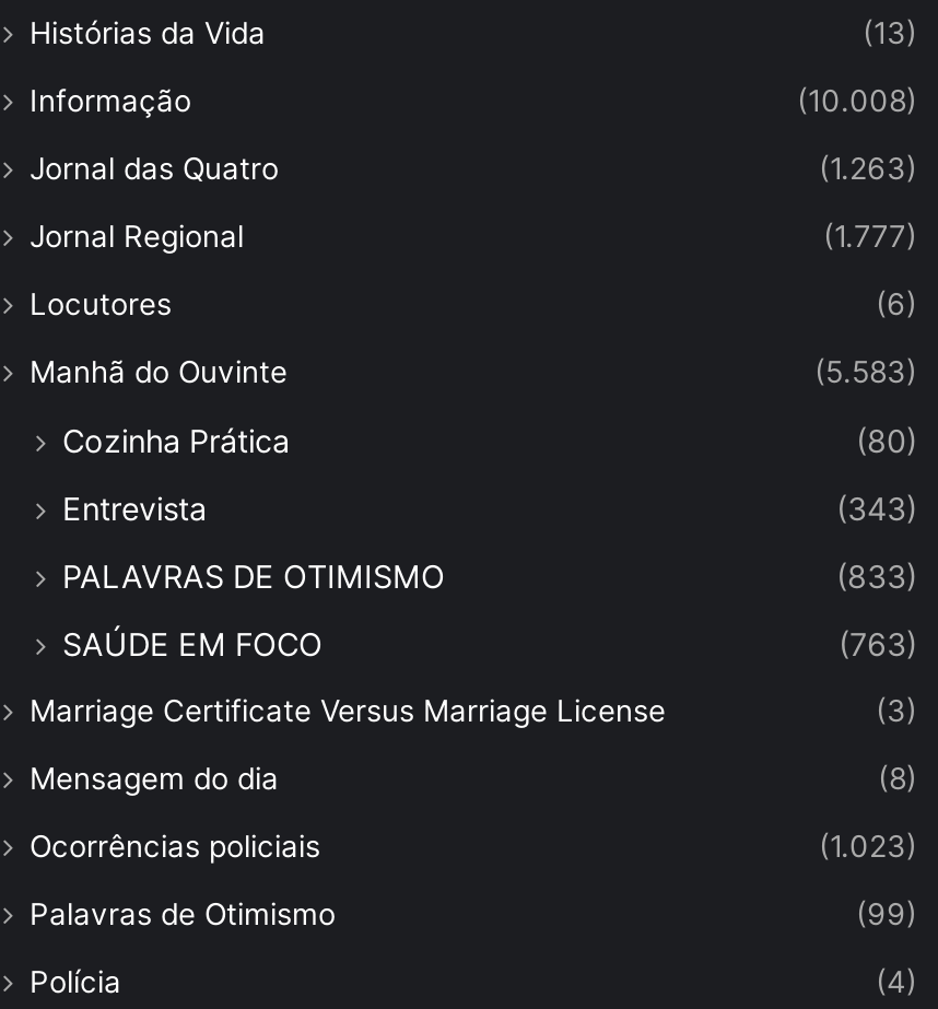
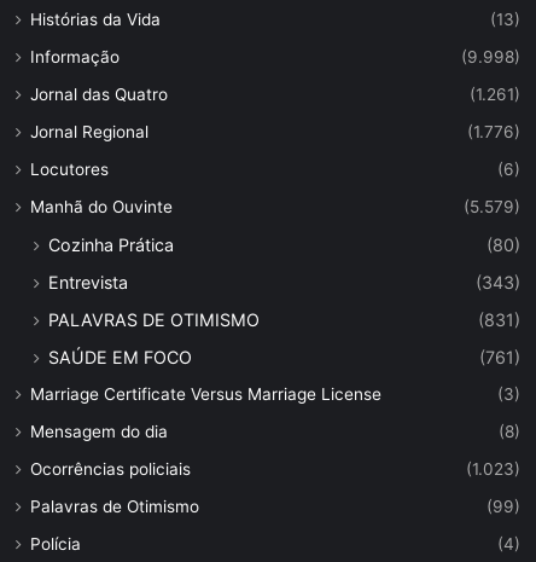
- (10.008)
+ (9.998)

- (1.263)
+ (1.261)

- (1.777)
+ (1.776)

- (5.583)
+ (5.579)

- (833)
+ (831)

- (763)
+ (761)
